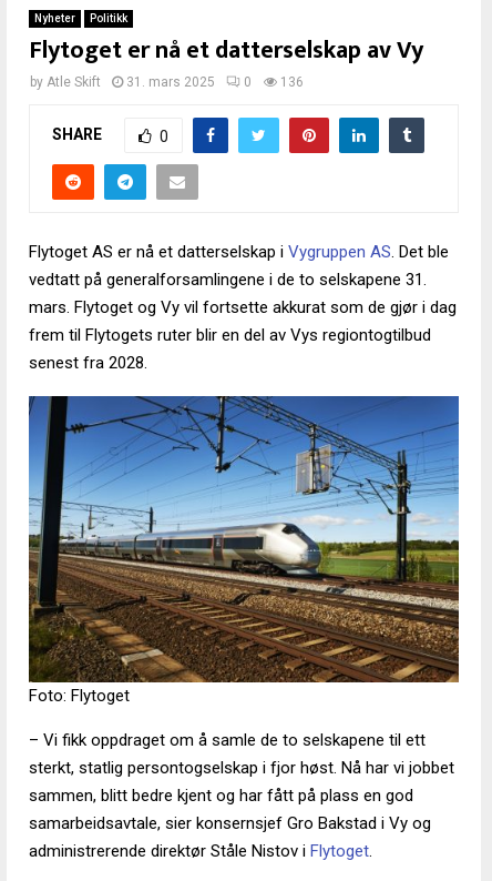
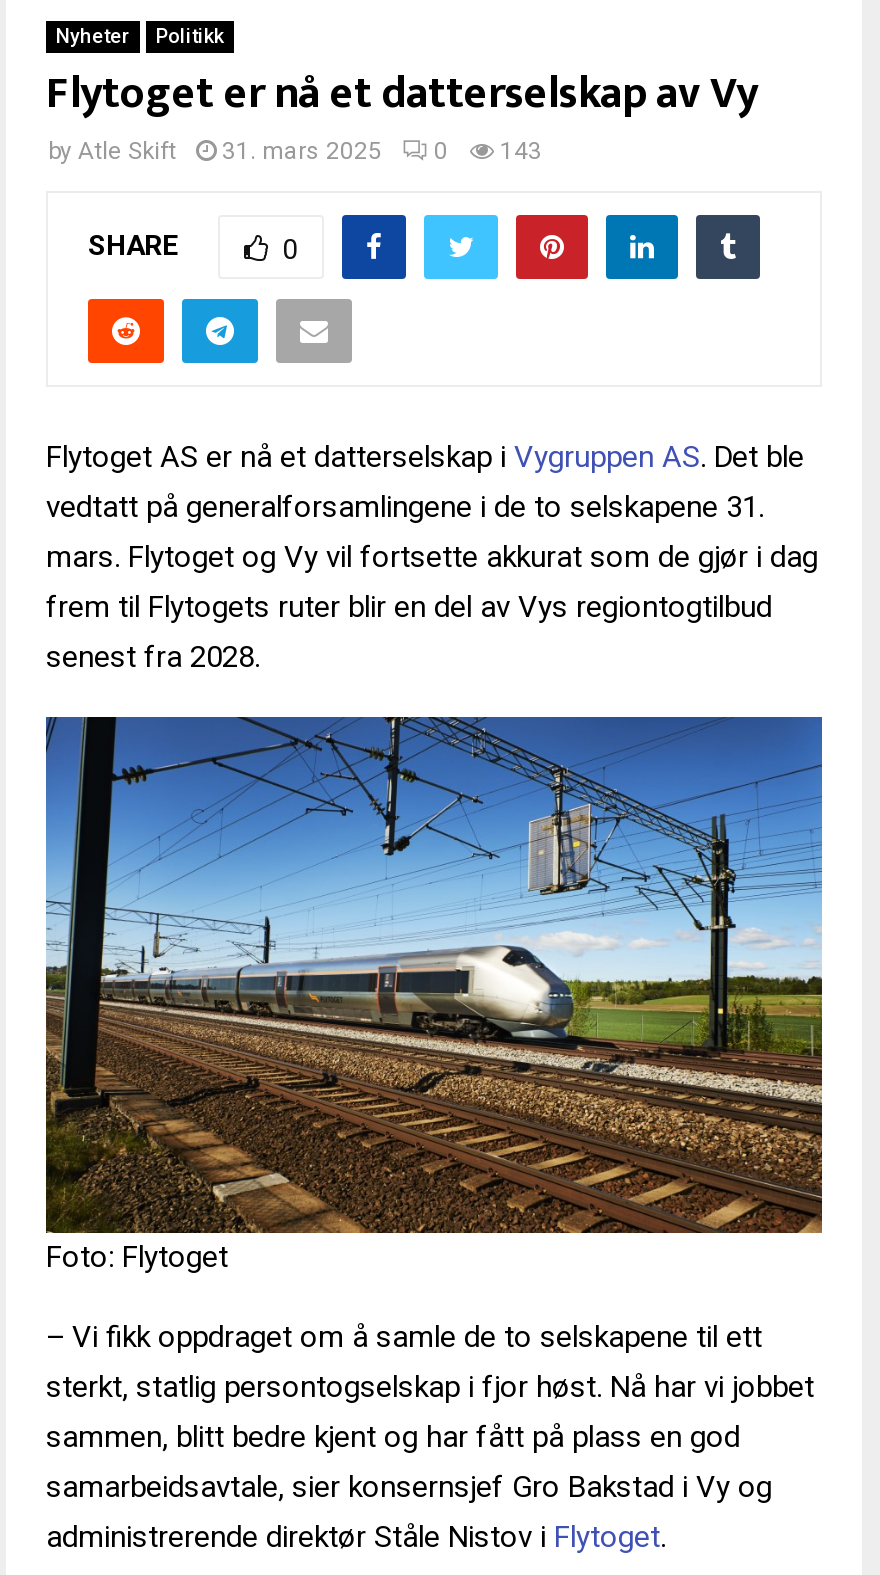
- by Atle Skift 31. mars 2025 0 136
+ by Atle Skift 31. mars 2025 0 143
